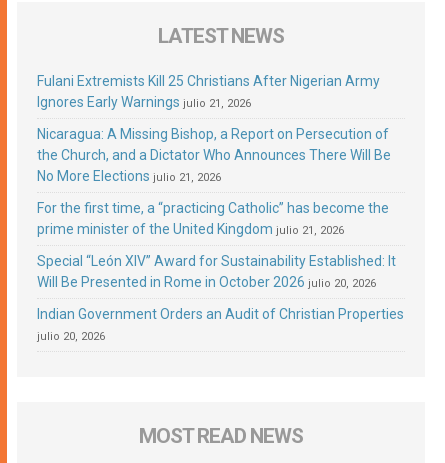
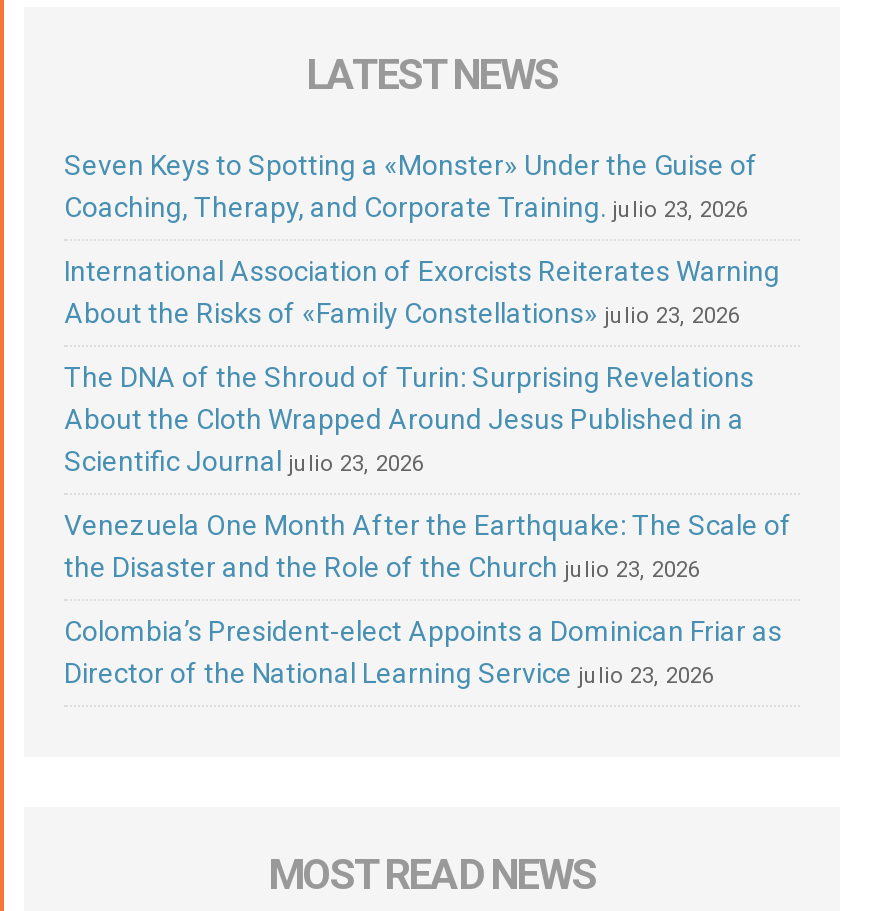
- Fulani Extremists Kill 25 Christians After Nigerian Army
- Ignores Early Warnings julio 21, 2026
- Nicaragua: A Missing Bishop, a Report on Persecution of
- the Church, and a Dictator Who Announces There Will Be
- No More Elections julio 21, 2026
- For the first time, a “practicing Catholic” has become the
- prime minister of the United Kingdom julio 21, 2026
- Special “León XIV” Award for Sustainability Established: It
- Will Be Presented in Rome in October 2026 julio 20, 2026
- Indian Government Orders an Audit of Christian Properties
- julio 20, 2026
+ Seven Keys to Spotting a «Monster» Under the Guise of
+ Coaching, Therapy, and Corporate Training. julio 23, 2026
+ International Association of Exorcists Reiterates Warning
+ About the Risks of «Family Constellations» julio 23, 2026
+ The DNA of the Shroud of Turin: Surprising Revelations
+ About the Cloth Wrapped Around Jesus Published in a
+ Scientific Journal julio 23, 2026
+ Venezuela One Month After the Earthquake: The Scale of
+ the Disaster and the Role of the Church julio 23, 2026
+ Colombia’s President-elect Appoints a Dominican Friar as
+ Director of the National Learning Service julio 23, 2026
